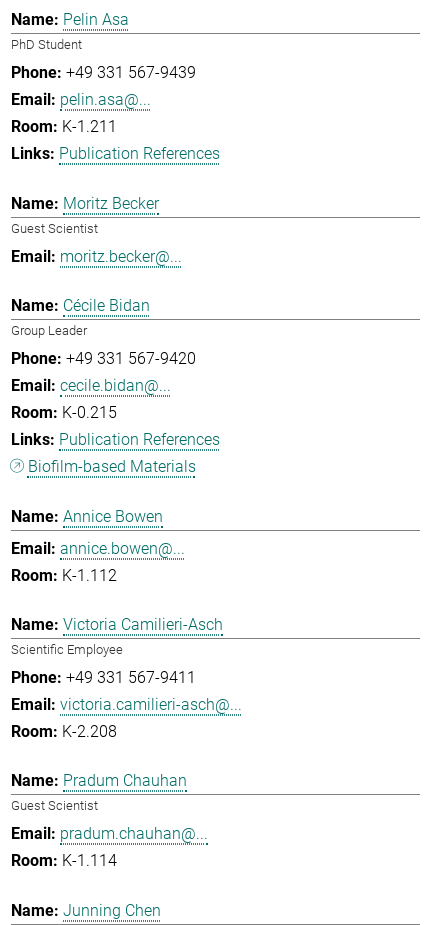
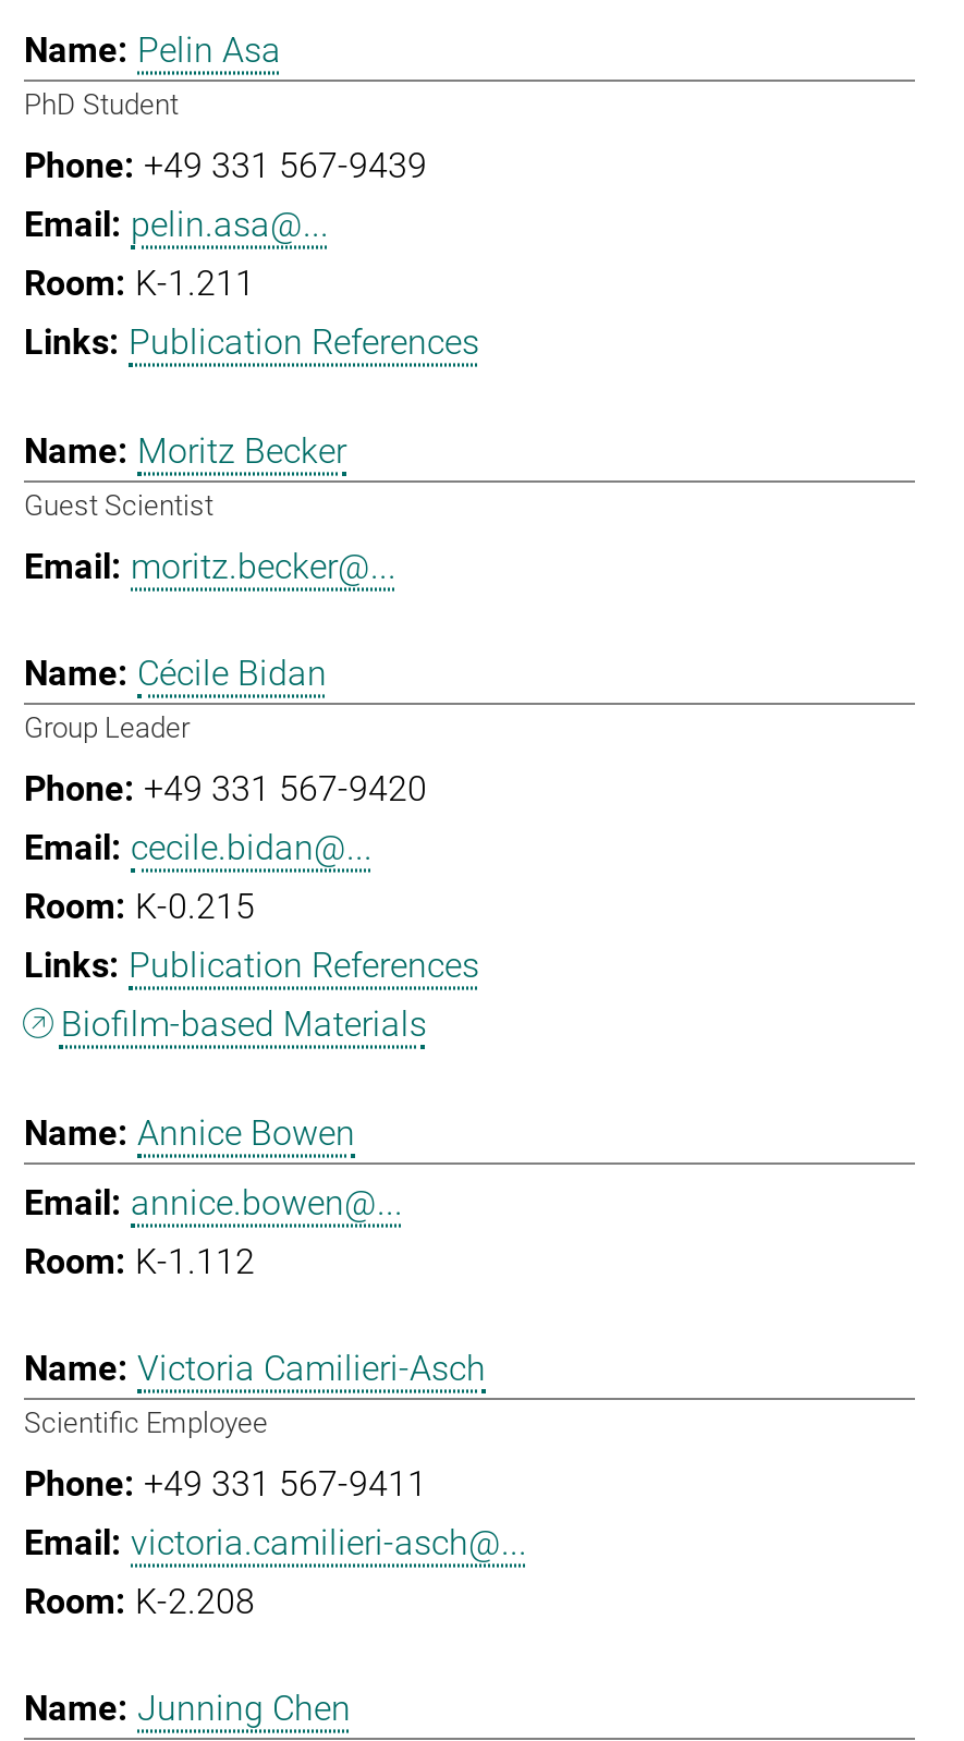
- Pradum Chauhan
- Guest Scientist
- pradum.chauhan@...
- K-1.114
